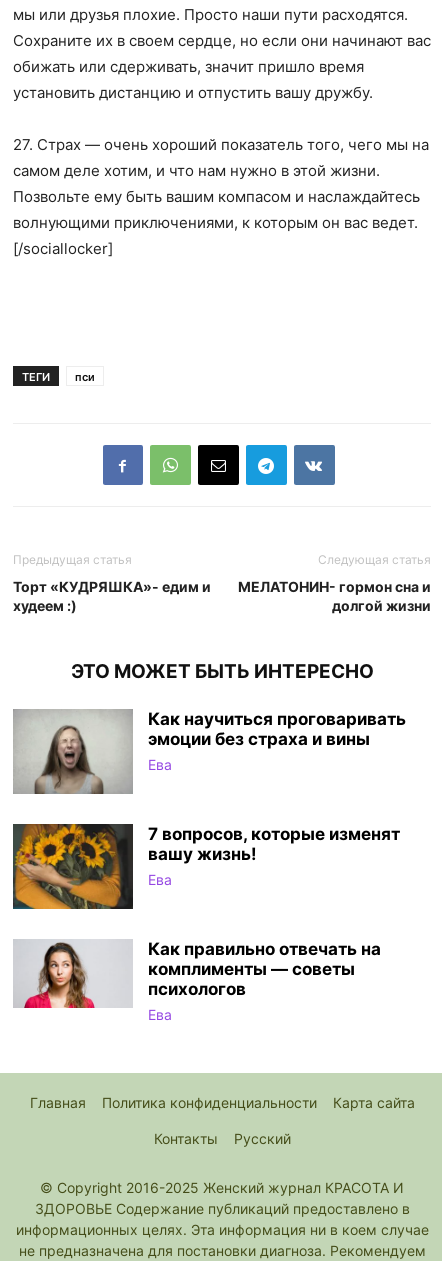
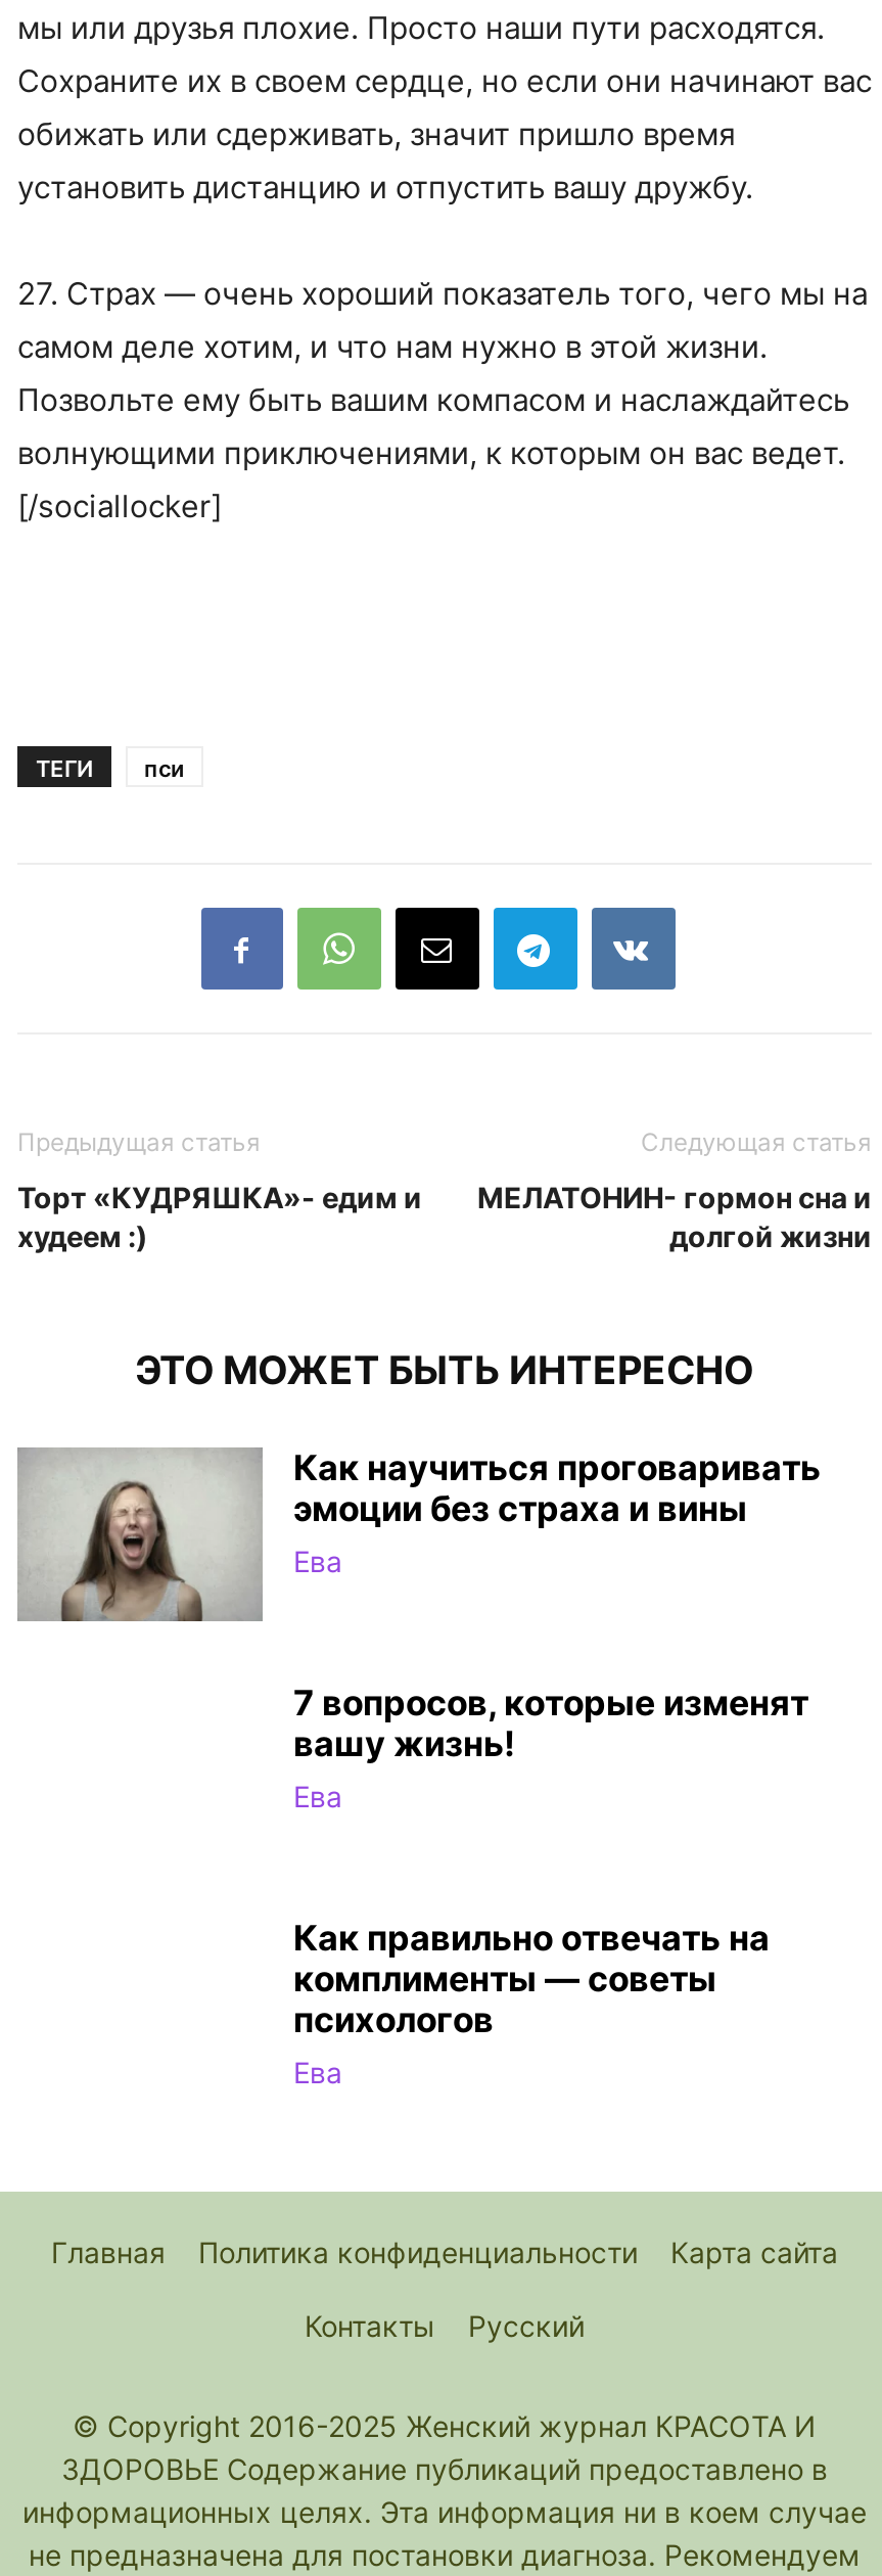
- [image]

- [image]
